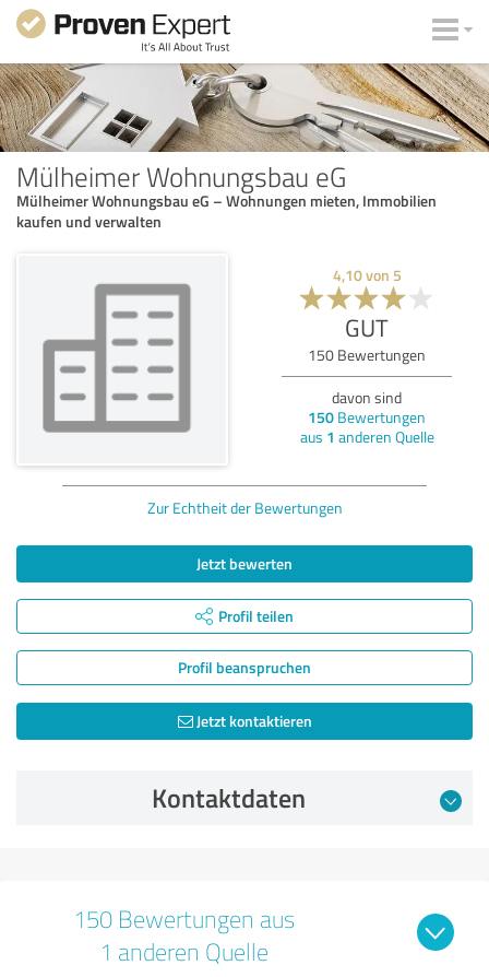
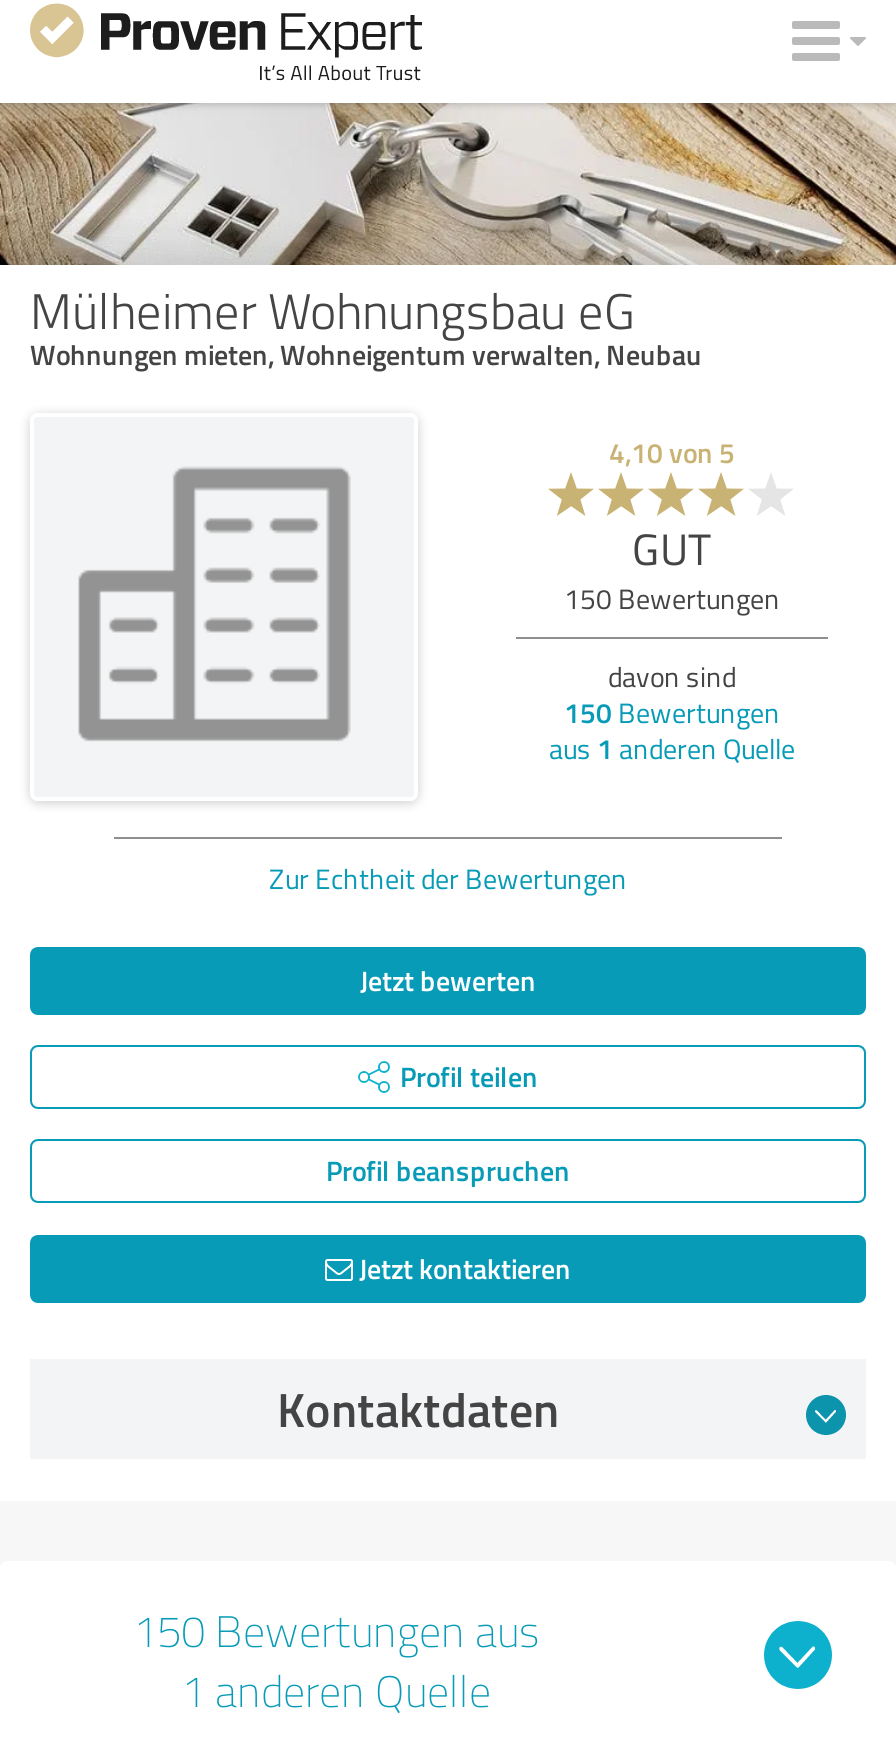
- Mülheimer Wohnungsbau eG – Wohnungen mieten, Immobilien
- kaufen und verwalten
+ Wohnungen mieten, Wohneigentum verwalten, Neubau
